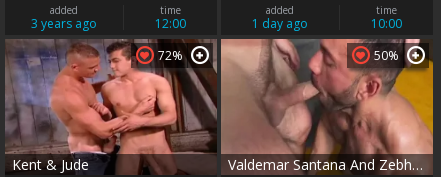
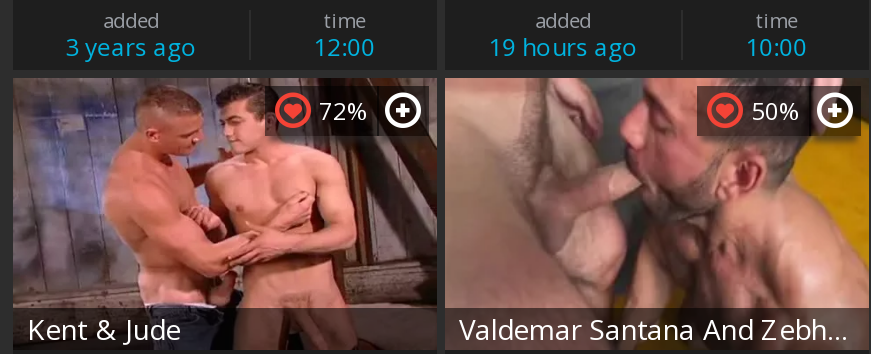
- 1 day ago
+ 19 hours ago
